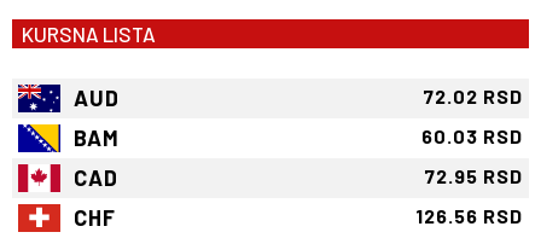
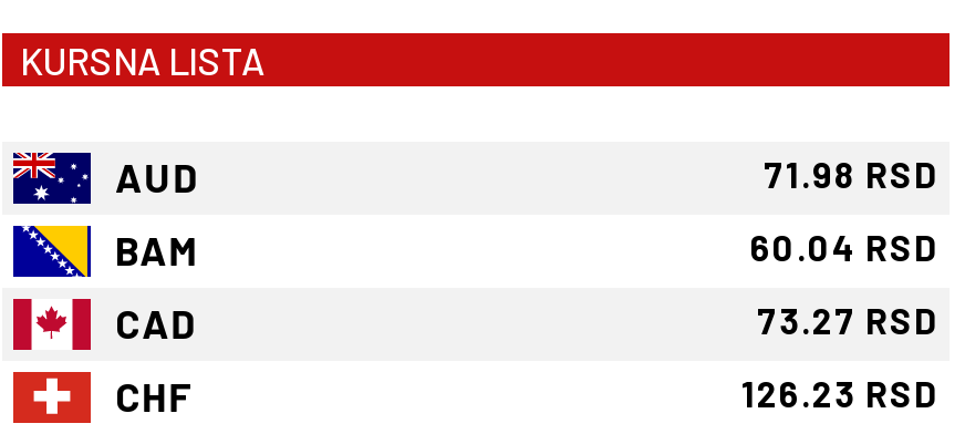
- 72.02 RSD
+ 71.98 RSD

- 60.03 RSD
+ 60.04 RSD

- 72.95 RSD
+ 73.27 RSD

- 126.56 RSD
+ 126.23 RSD
